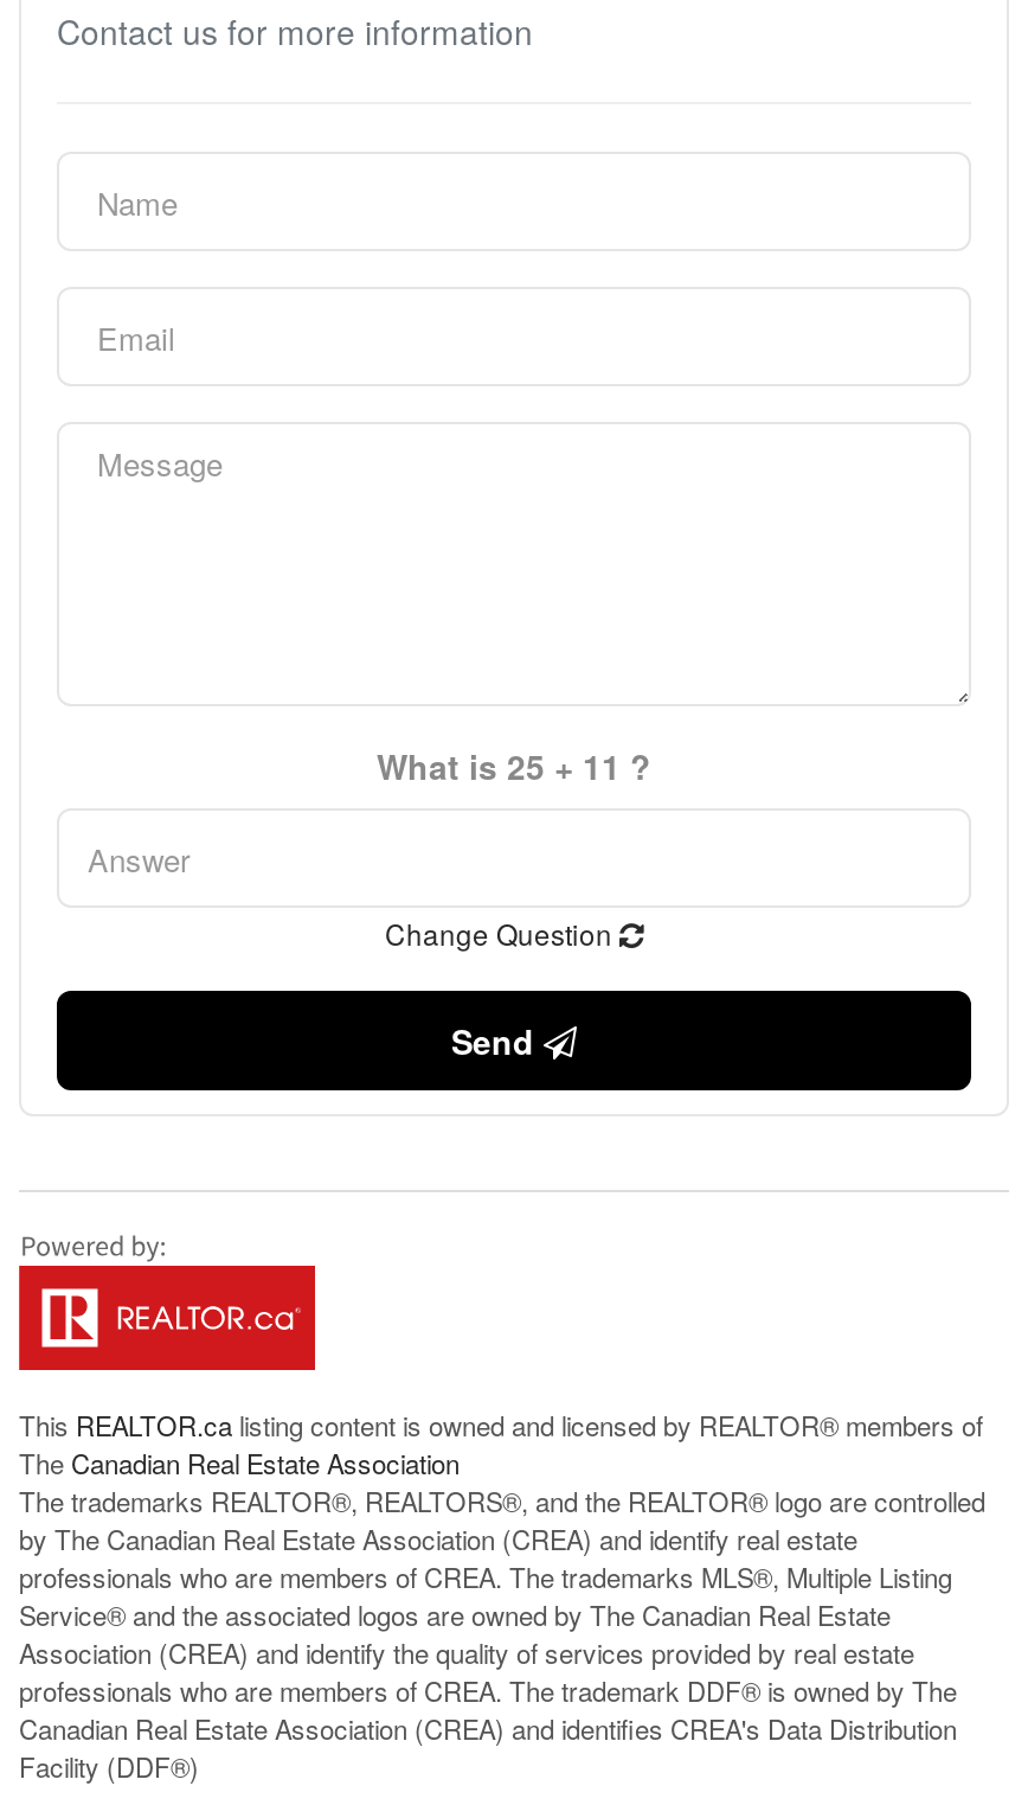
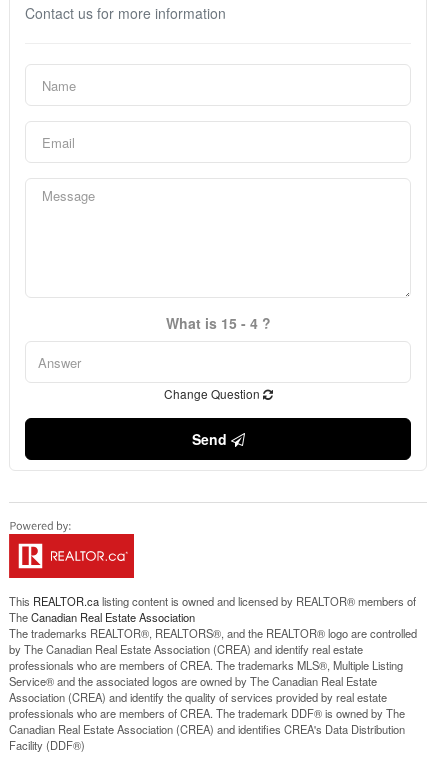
- What is 25 + 11 ?
+ What is 15 - 4 ?
